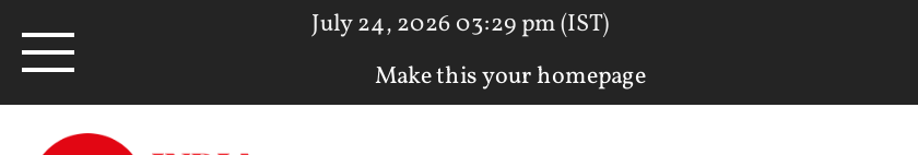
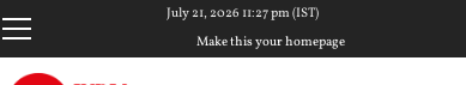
- July 24, 2026 03:29 pm (IST)
+ July 21, 2026 11:27 pm (IST)
